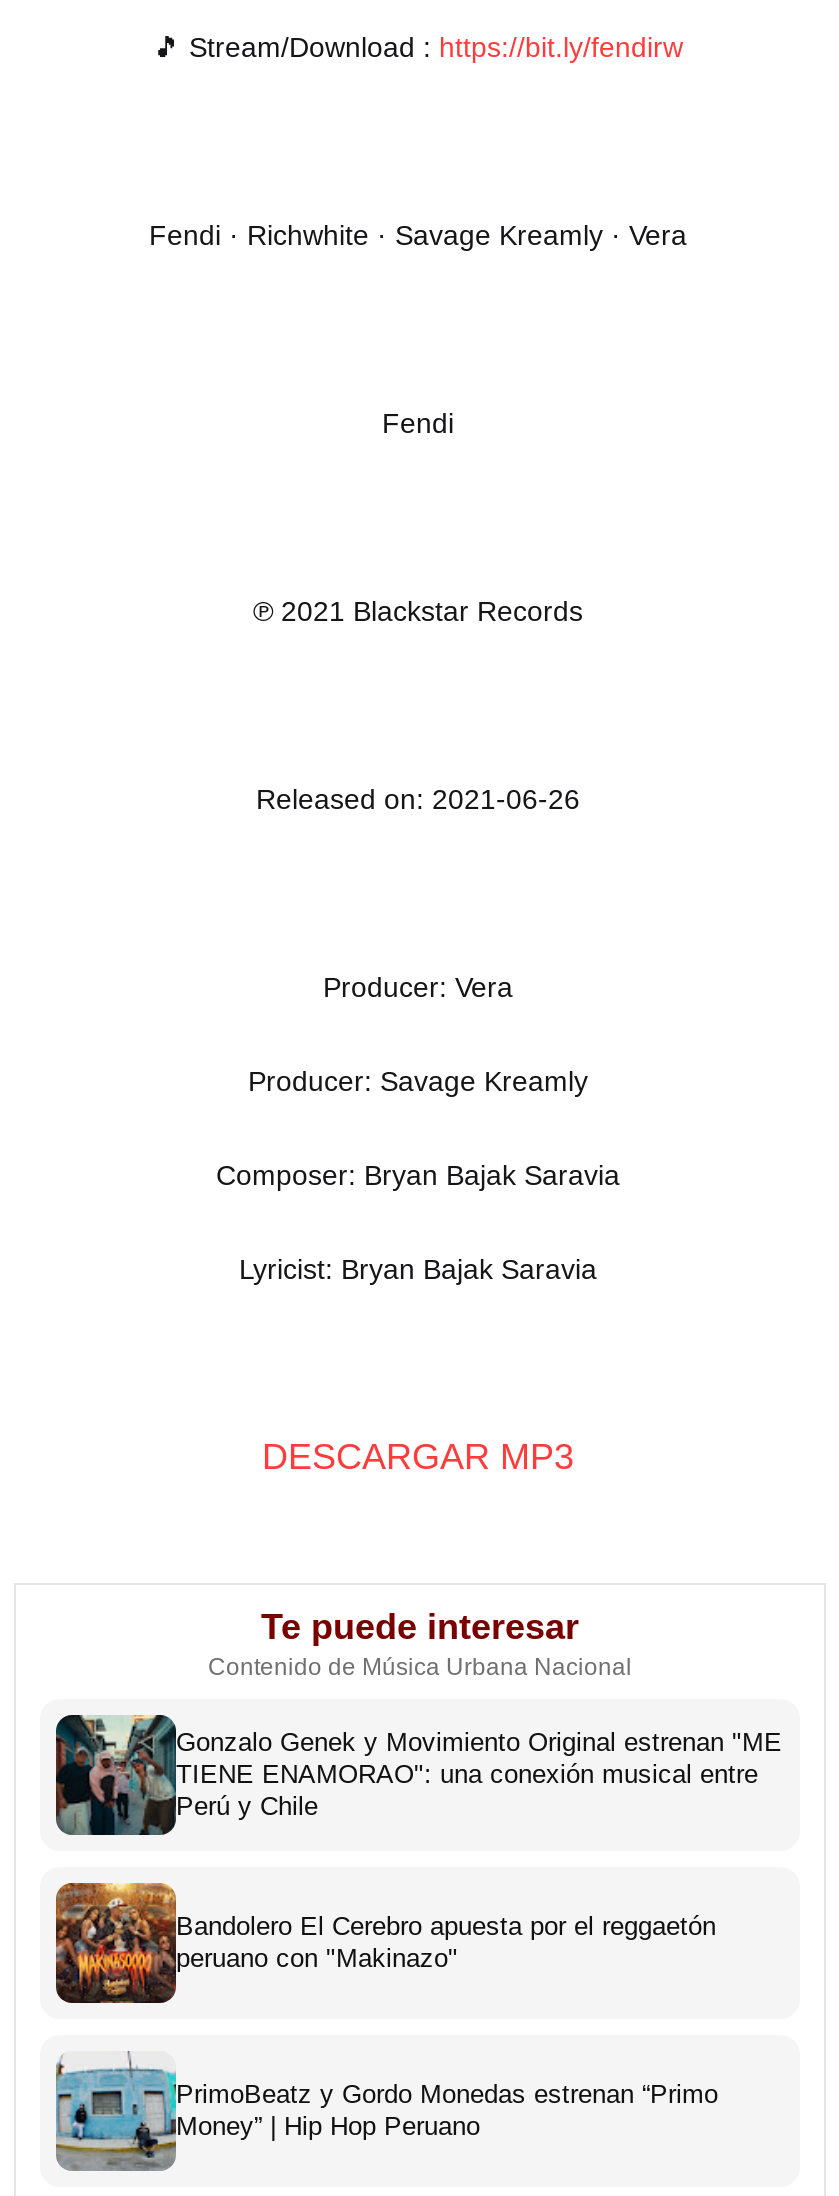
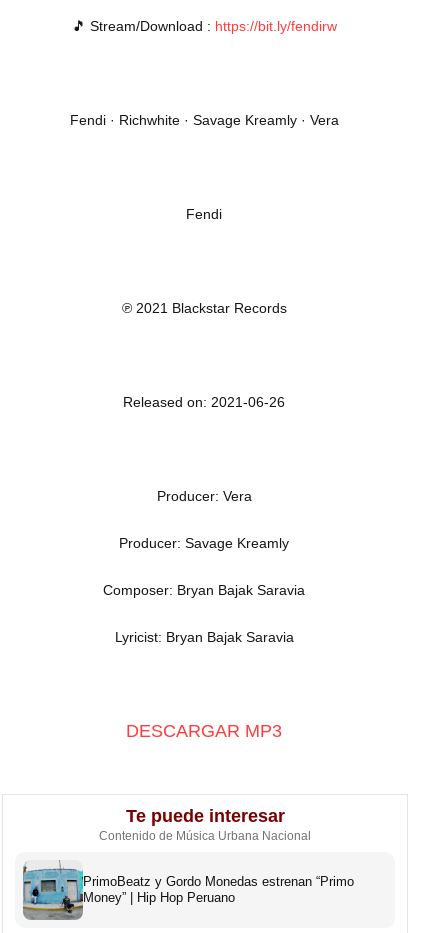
- [image]
- Gonzalo Genek y Movimiento Original estrenan "ME
- TIENE ENAMORAO": una conexión musical entre
- Perú y Chile

- [image]
- Bandolero El Cerebro apuesta por el reggaetón
- peruano con "Makinazo"
